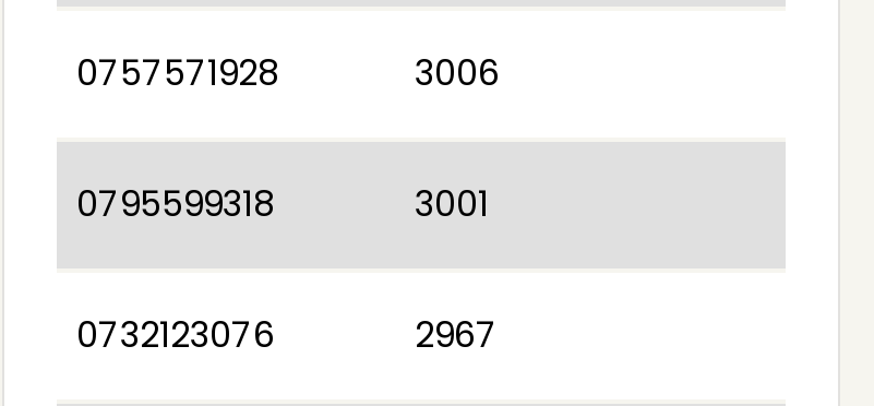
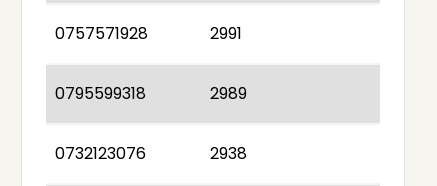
- 3006
+ 2991

- 3001
+ 2989

- 2967
+ 2938
